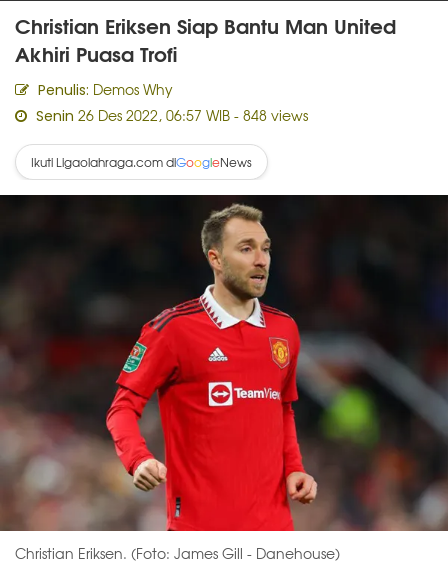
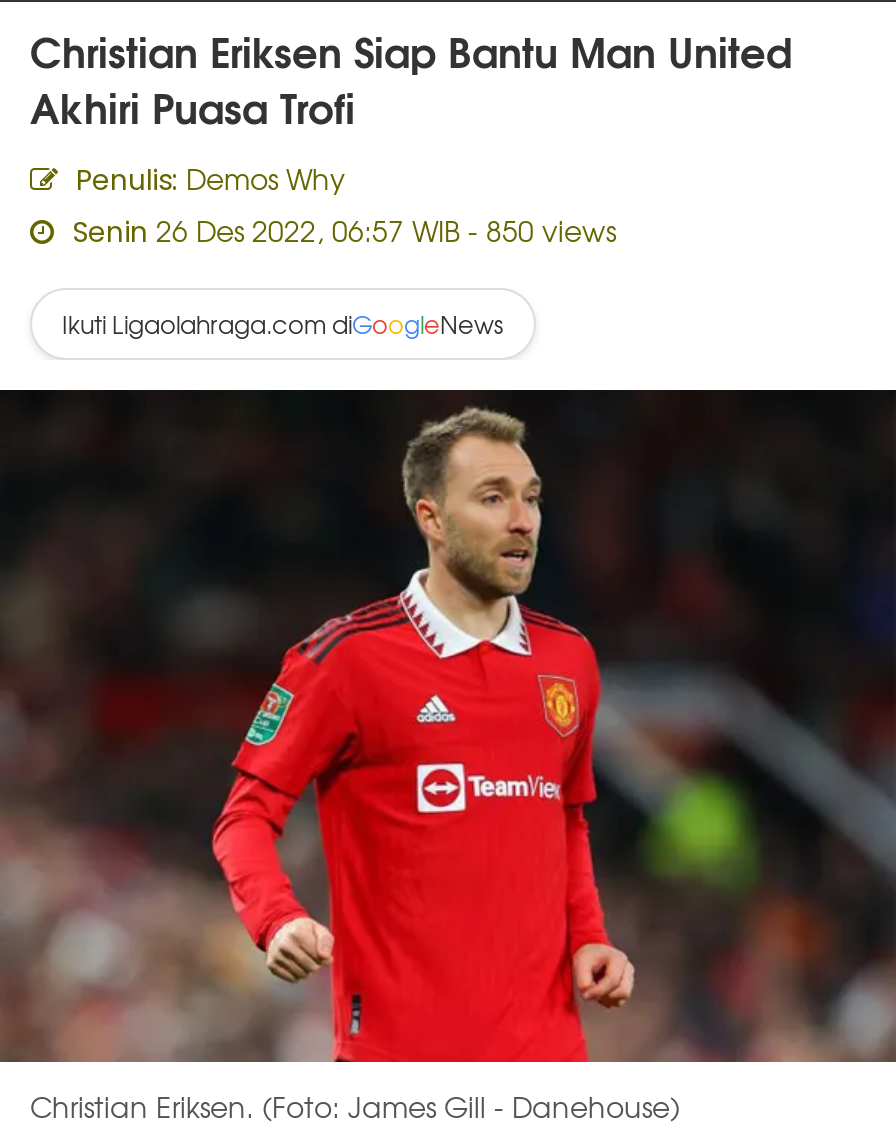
- Senin 26 Des 2022, 06:57 WIB - 848 views
+ Senin 26 Des 2022, 06:57 WIB - 850 views
